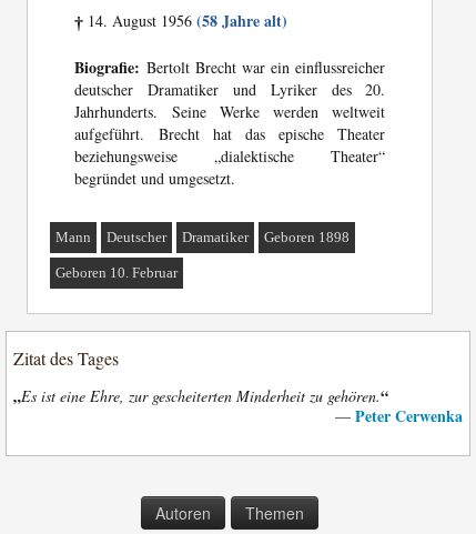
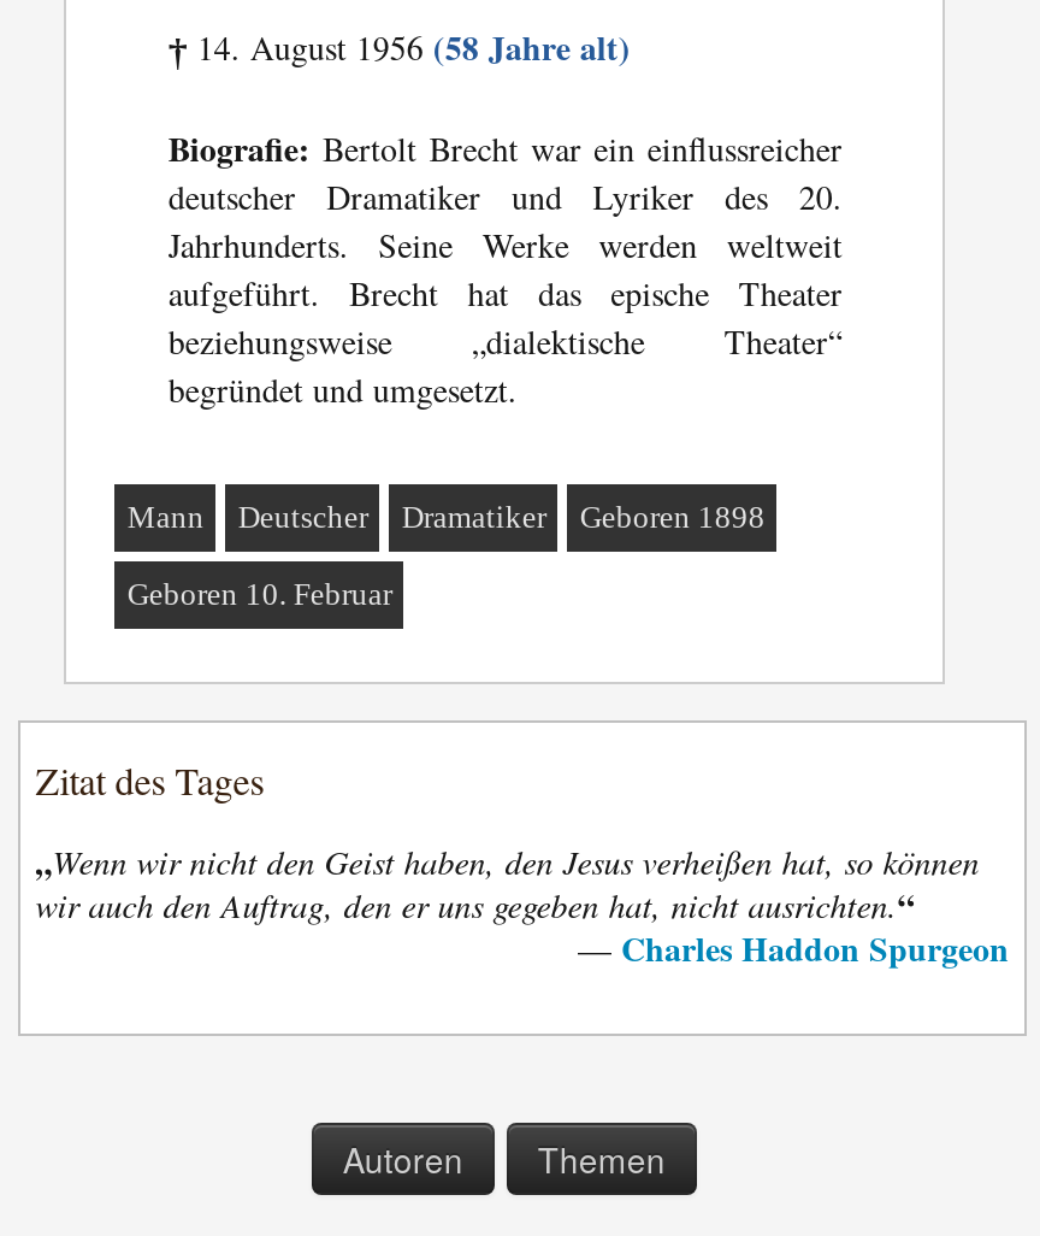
- „Es ist eine Ehre, zur gescheiterten Minderheit zu gehören.“
- — Peter Cerwenka
+ „Wenn wir nicht den Geist haben, den Jesus verheißen hat, so können
+ wir auch den Auftrag, den er uns gegeben hat, nicht ausrichten.“
+ — Charles Haddon Spurgeon
